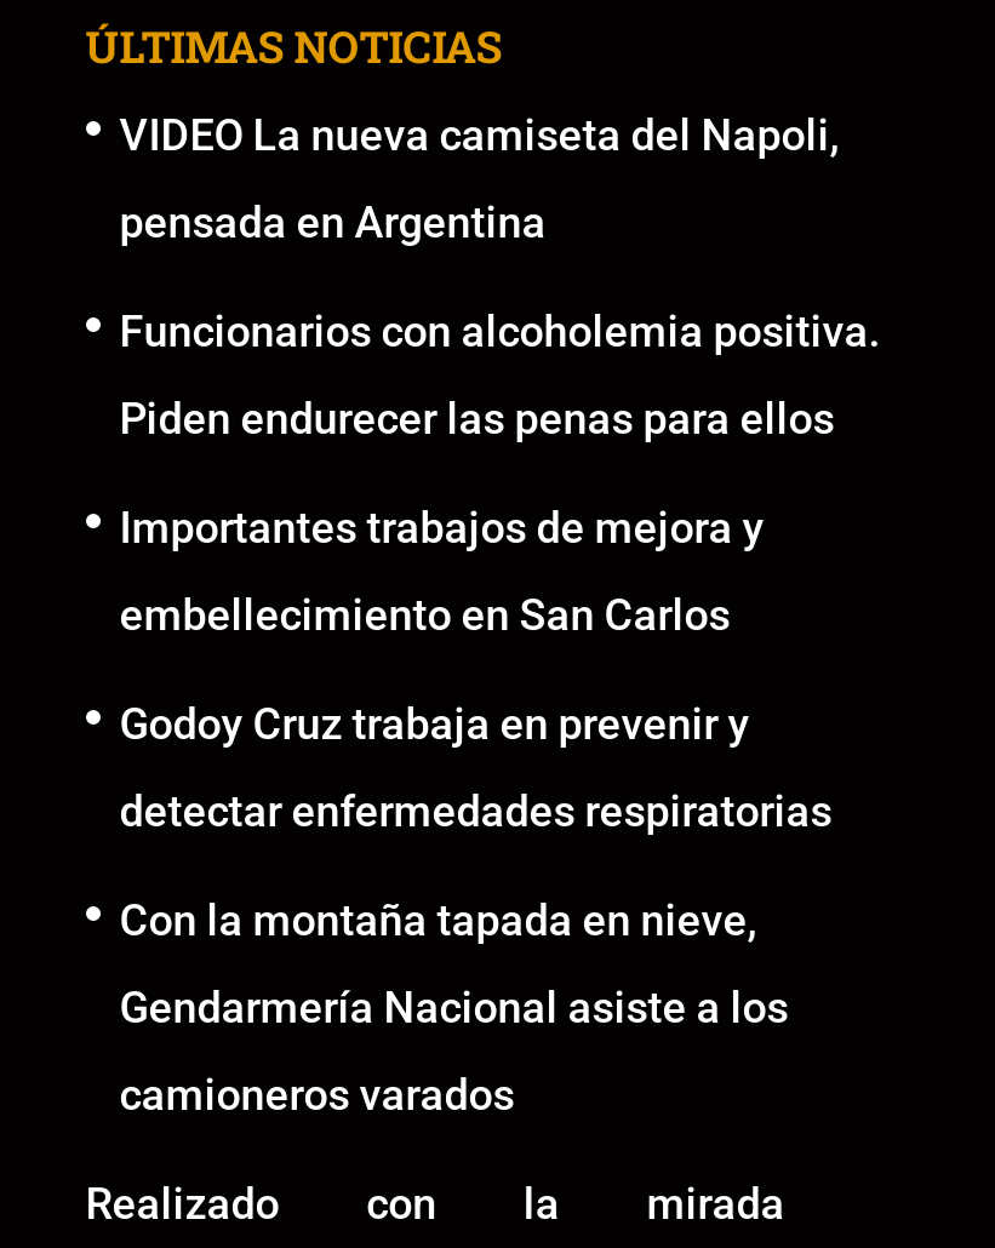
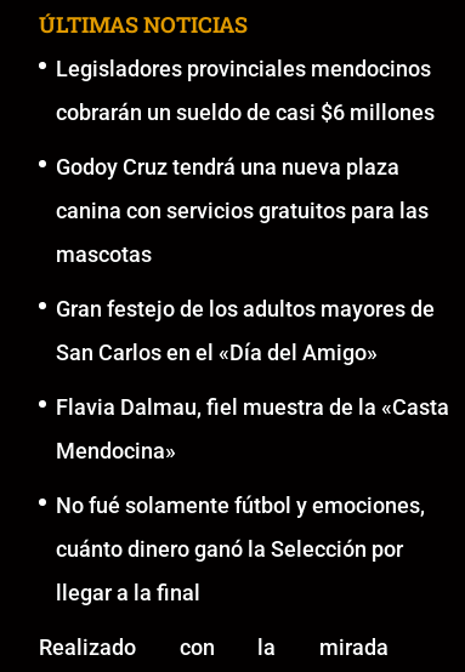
- VIDEO La nueva camiseta del Napoli,
- pensada en Argentina
- Funcionarios con alcoholemia positiva.
- Piden endurecer las penas para ellos
- Importantes trabajos de mejora y
- embellecimiento en San Carlos
- Godoy Cruz trabaja en prevenir y
- detectar enfermedades respiratorias
- Con la montaña tapada en nieve,
- Gendarmería Nacional asiste a los
- camioneros varados
+ Legisladores provinciales mendocinos
+ cobrarán un sueldo de casi $6 millones
+ Godoy Cruz tendrá una nueva plaza
+ canina con servicios gratuitos para las
+ mascotas
+ Gran festejo de los adultos mayores de
+ San Carlos en el «Día del Amigo»
+ Flavia Dalmau, fiel muestra de la «Casta
+ Mendocina»
+ No fué solamente fútbol y emociones,
+ cuánto dinero ganó la Selección por
+ llegar a la final
